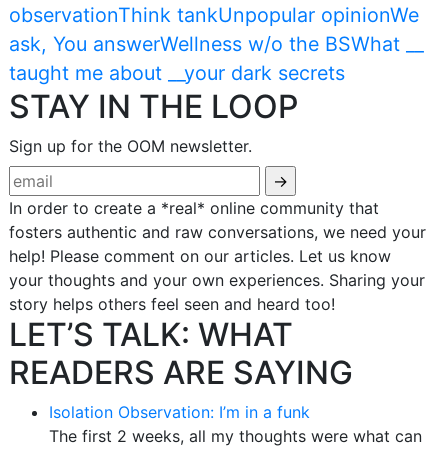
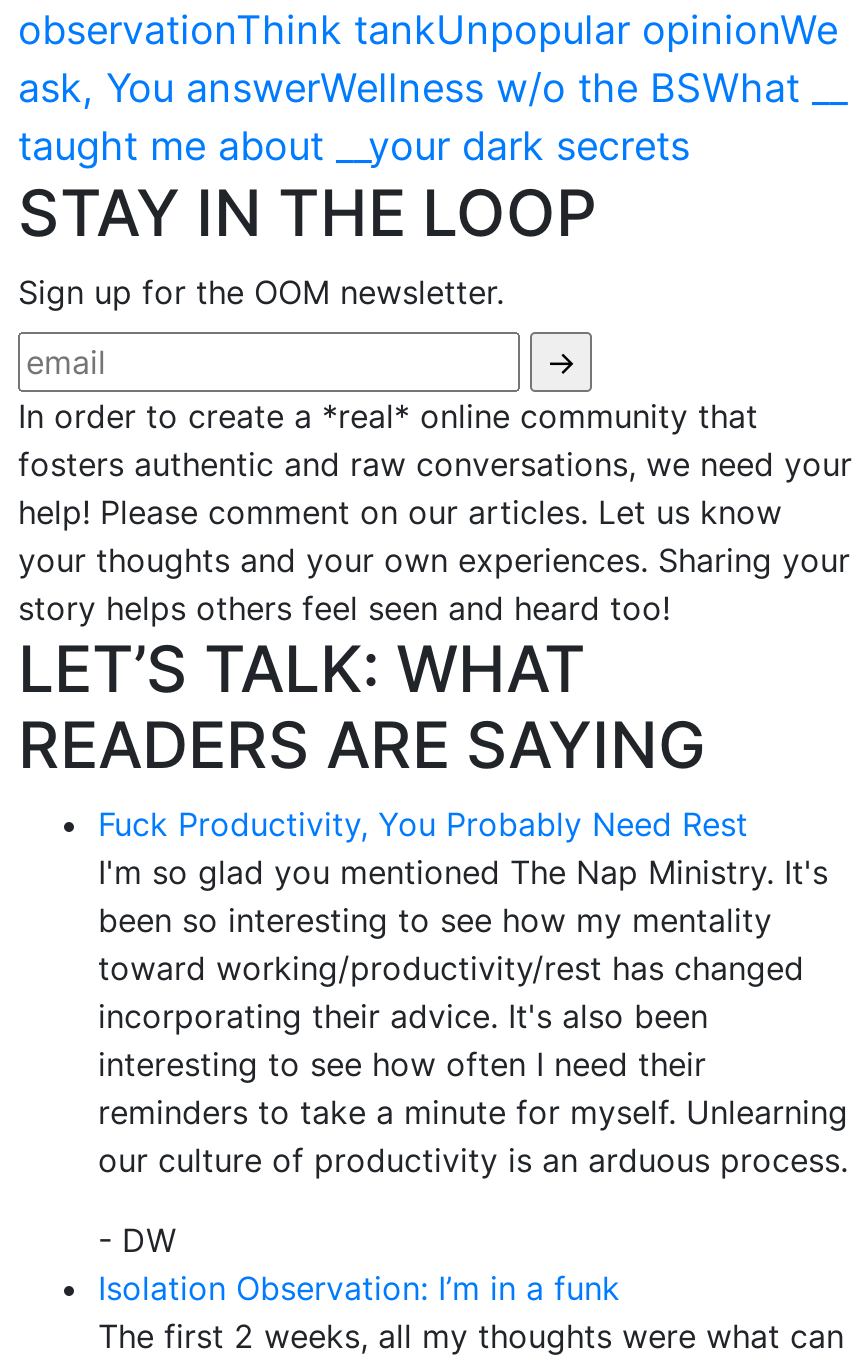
+ Fuck Productivity, You Probably Need Rest
+ I'm so glad you mentioned The Nap Ministry. It's
+ been so interesting to see how my mentality
+ toward working/productivity/rest has changed
+ incorporating their advice. It's also been
+ interesting to see how often I need their
+ reminders to take a minute for myself. Unlearning
+ our culture of productivity is an arduous process.
+ - DW
